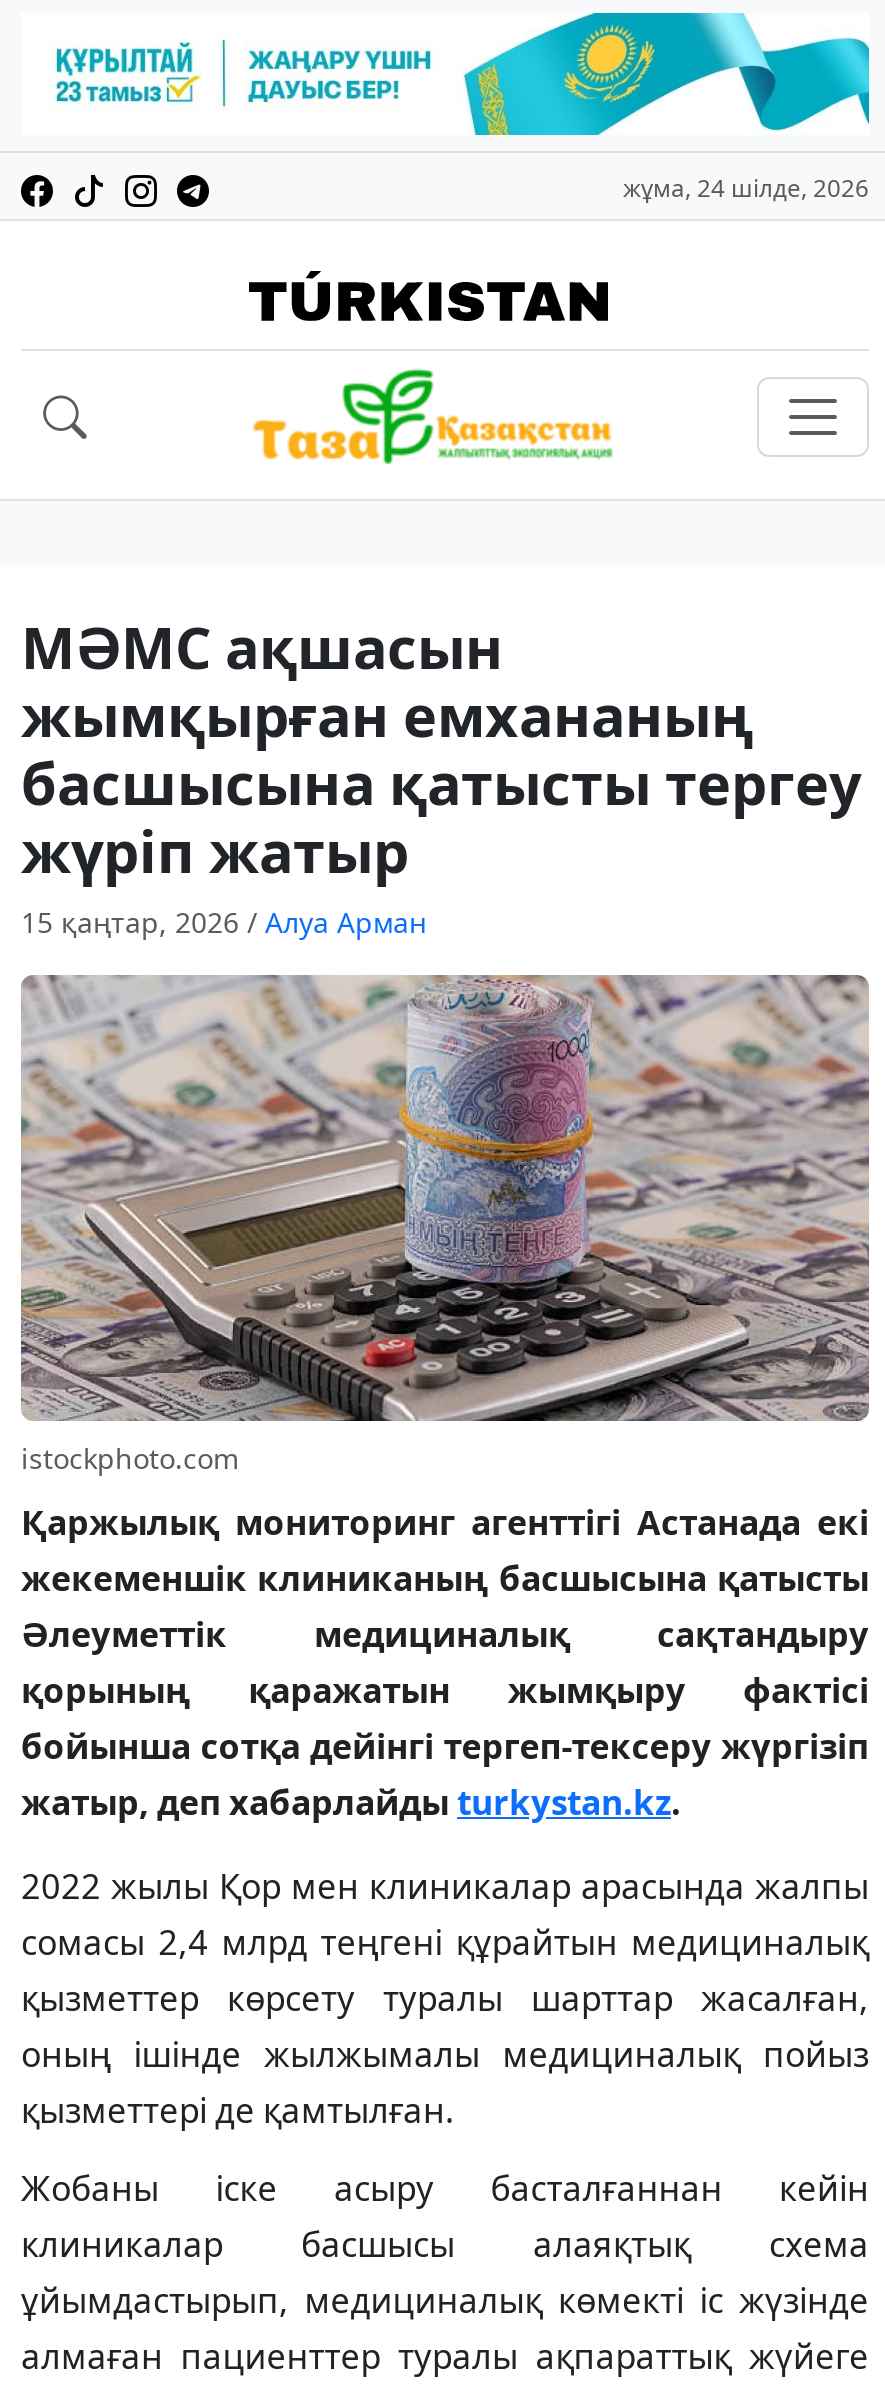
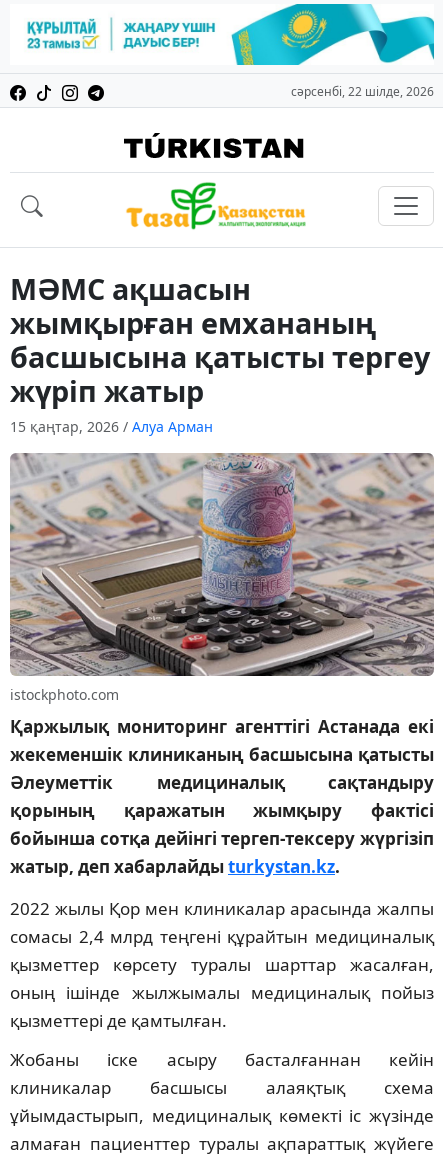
- жұма, 24 шілде, 2026
+ сәрсенбі, 22 шілде, 2026
